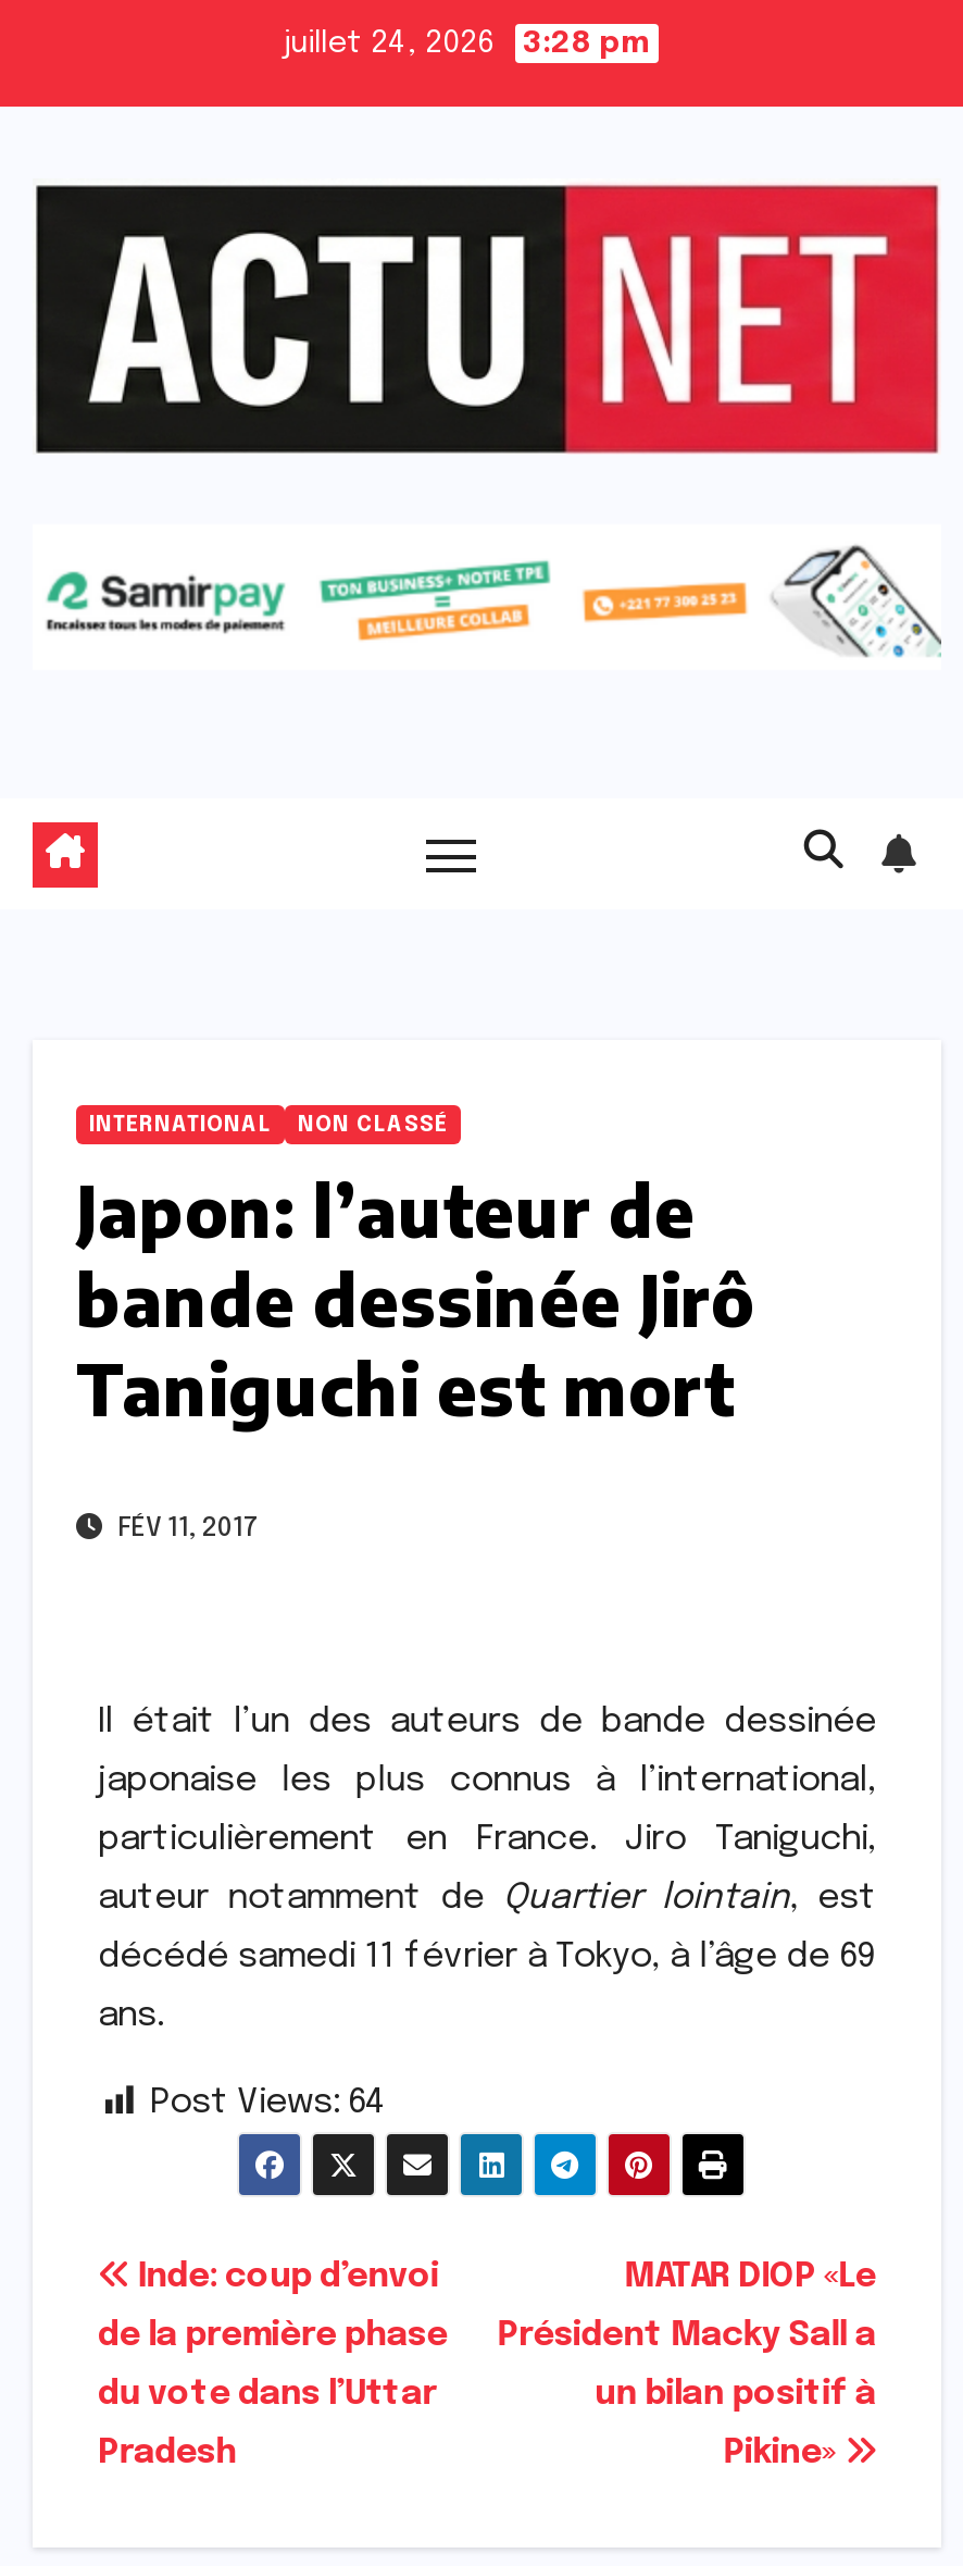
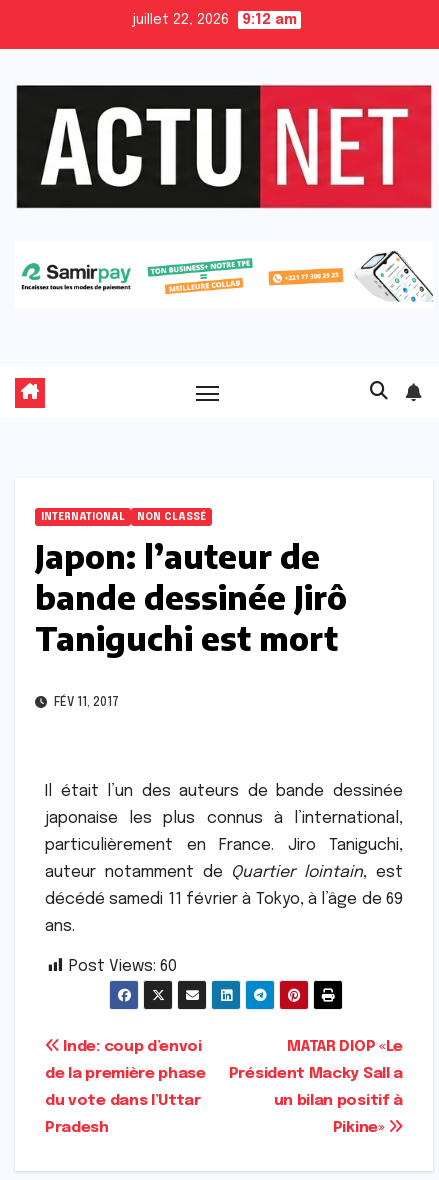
- juillet 24, 2026
- 3:28 pm
+ juillet 22, 2026
+ 9:12 am

- Post Views: 64
+ Post Views: 60
